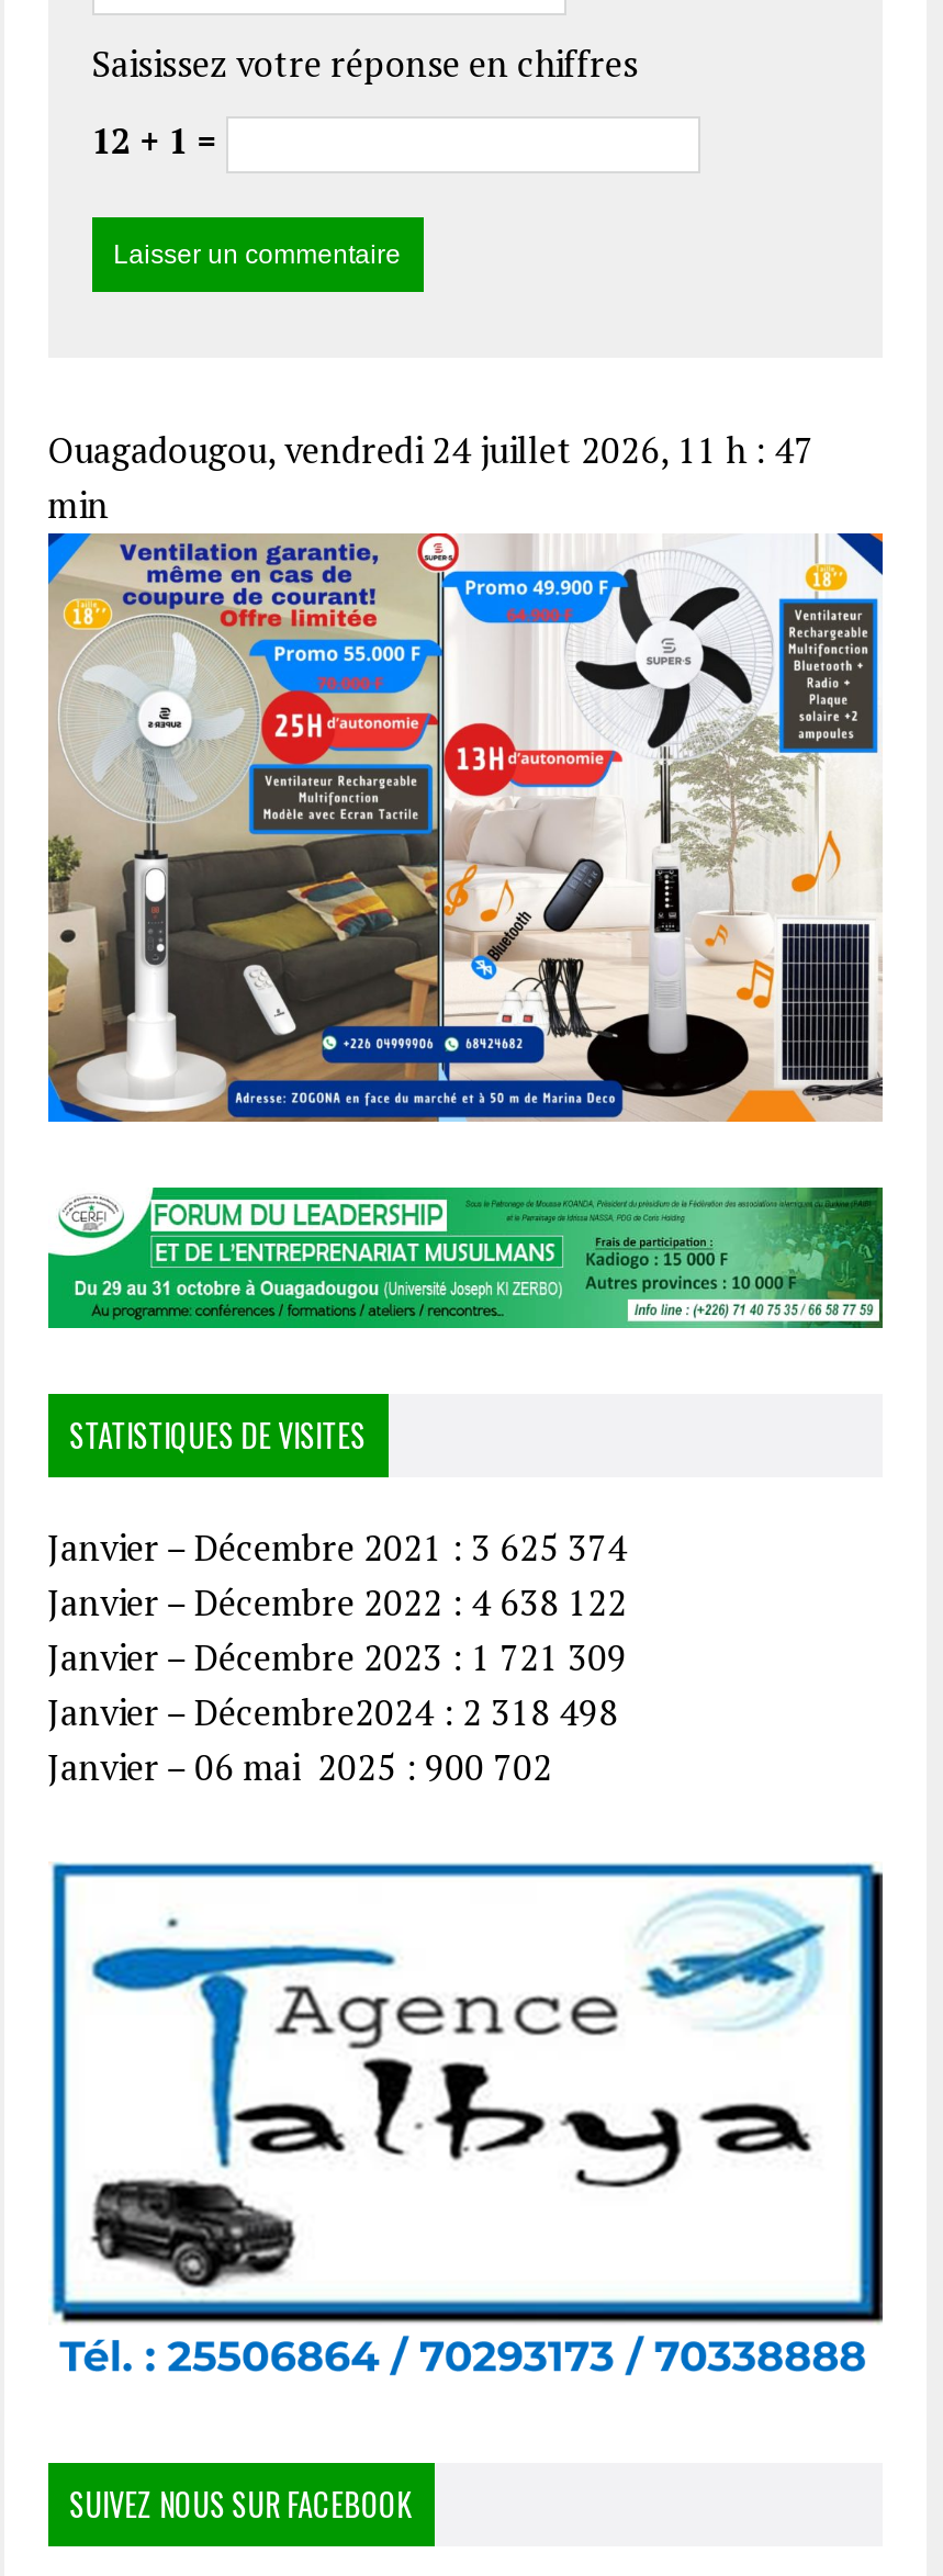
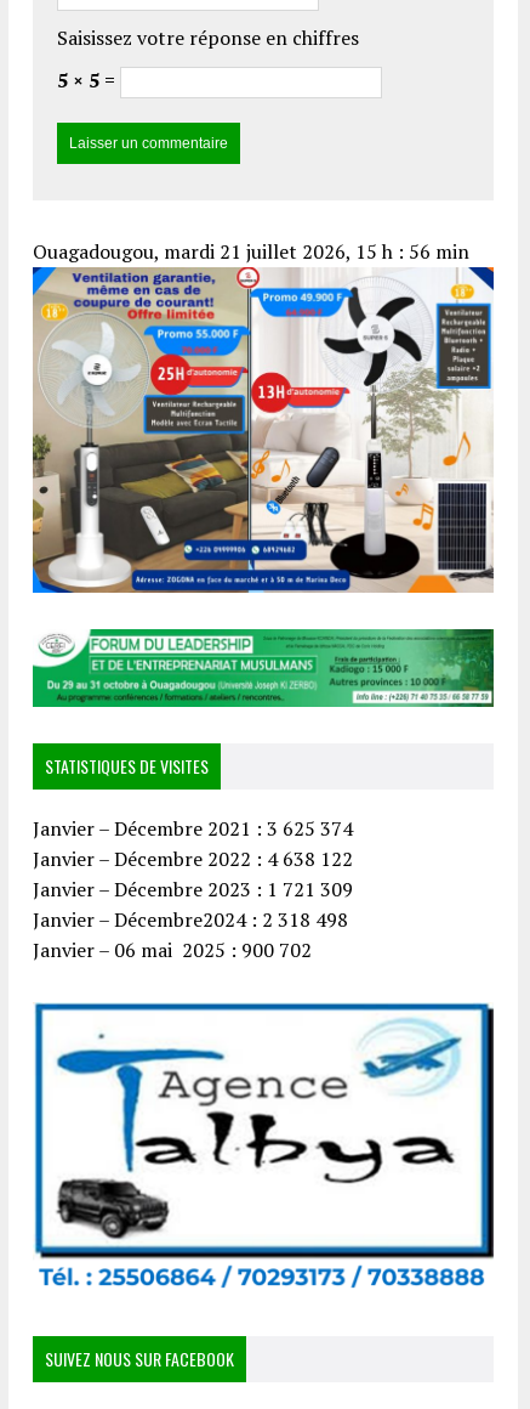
- 12 + 1 =
+ 5 × 5 =

- Ouagadougou, vendredi 24 juillet 2026, 11 h : 47
- min
+ Ouagadougou, mardi 21 juillet 2026, 15 h : 56 min
